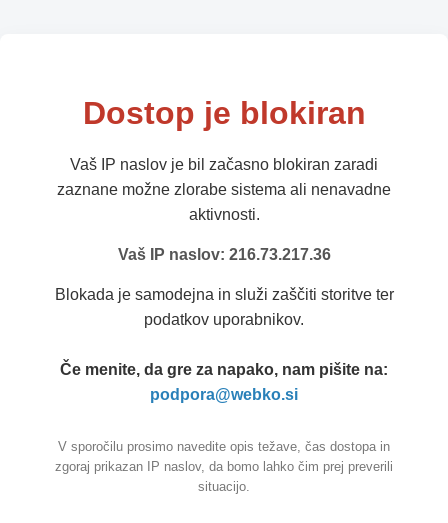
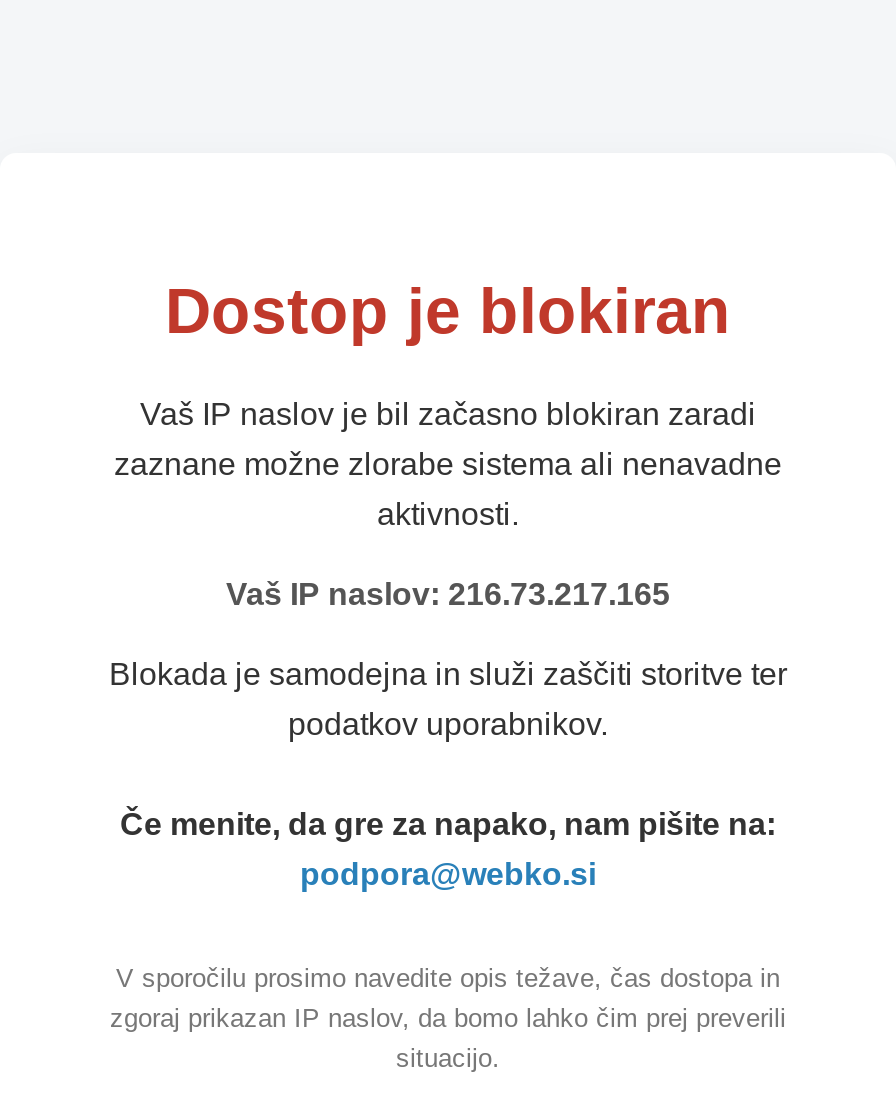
- Vaš IP naslov: 216.73.217.36
+ Vaš IP naslov: 216.73.217.165
